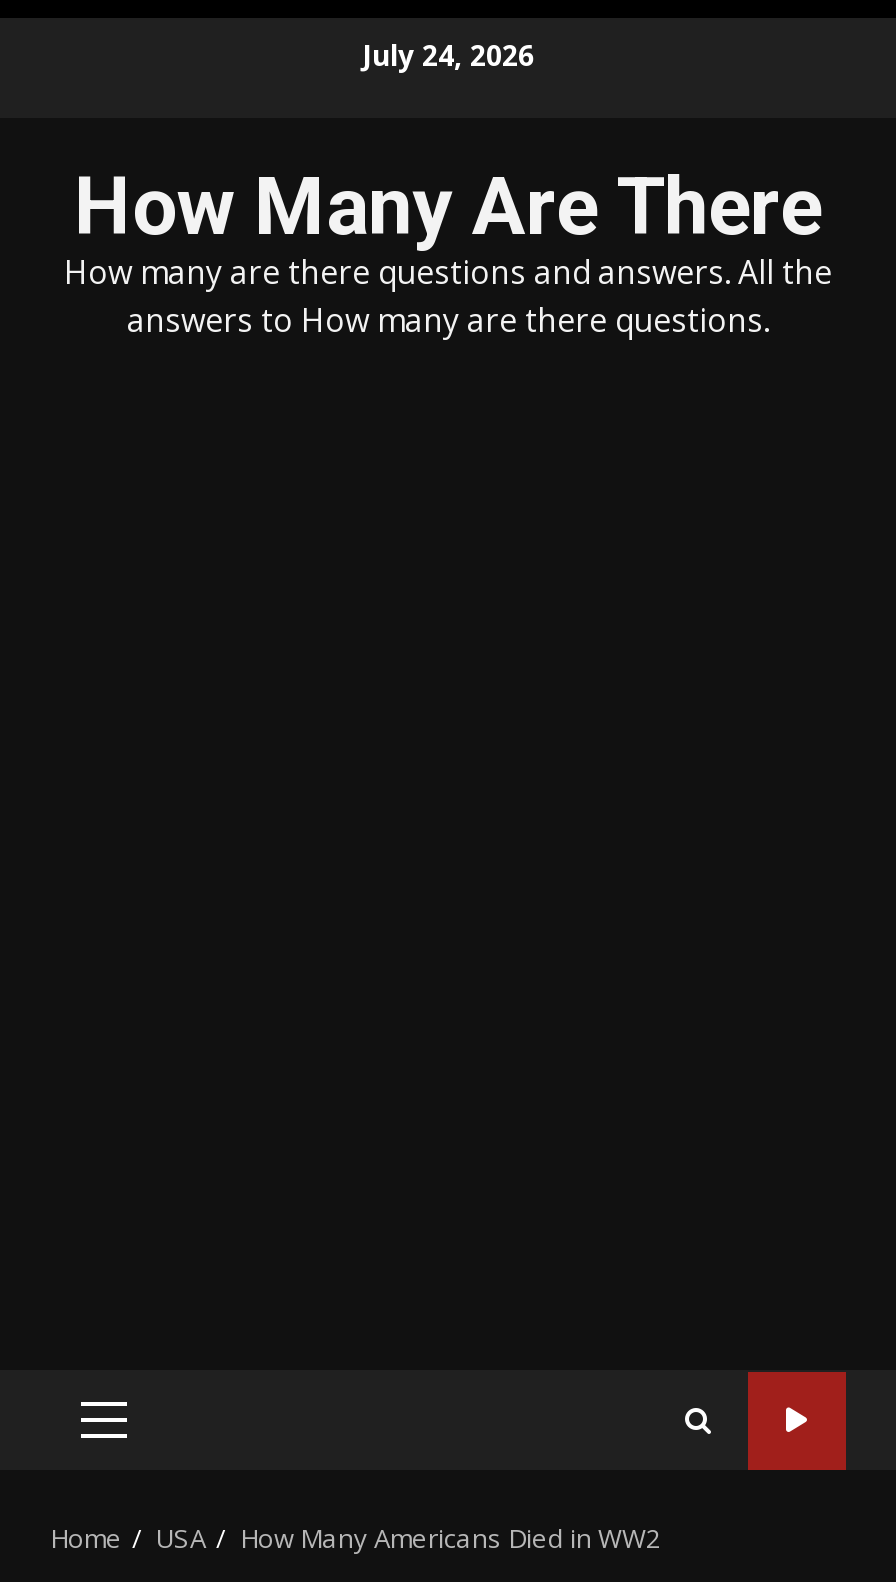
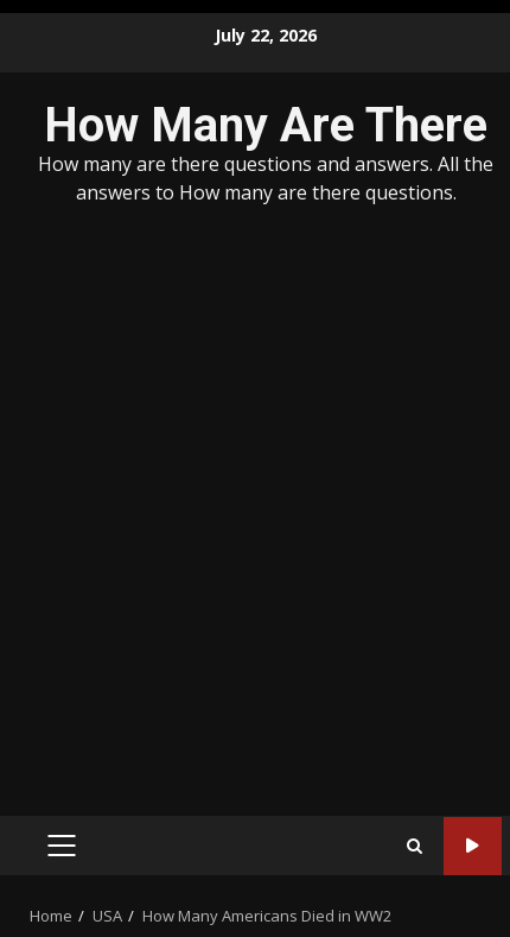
- July 24, 2026
+ July 22, 2026
